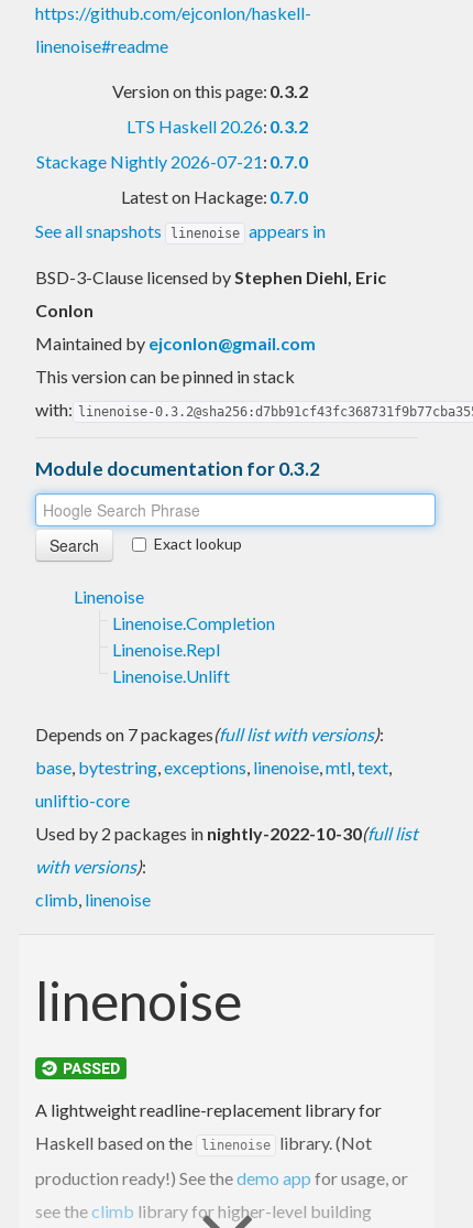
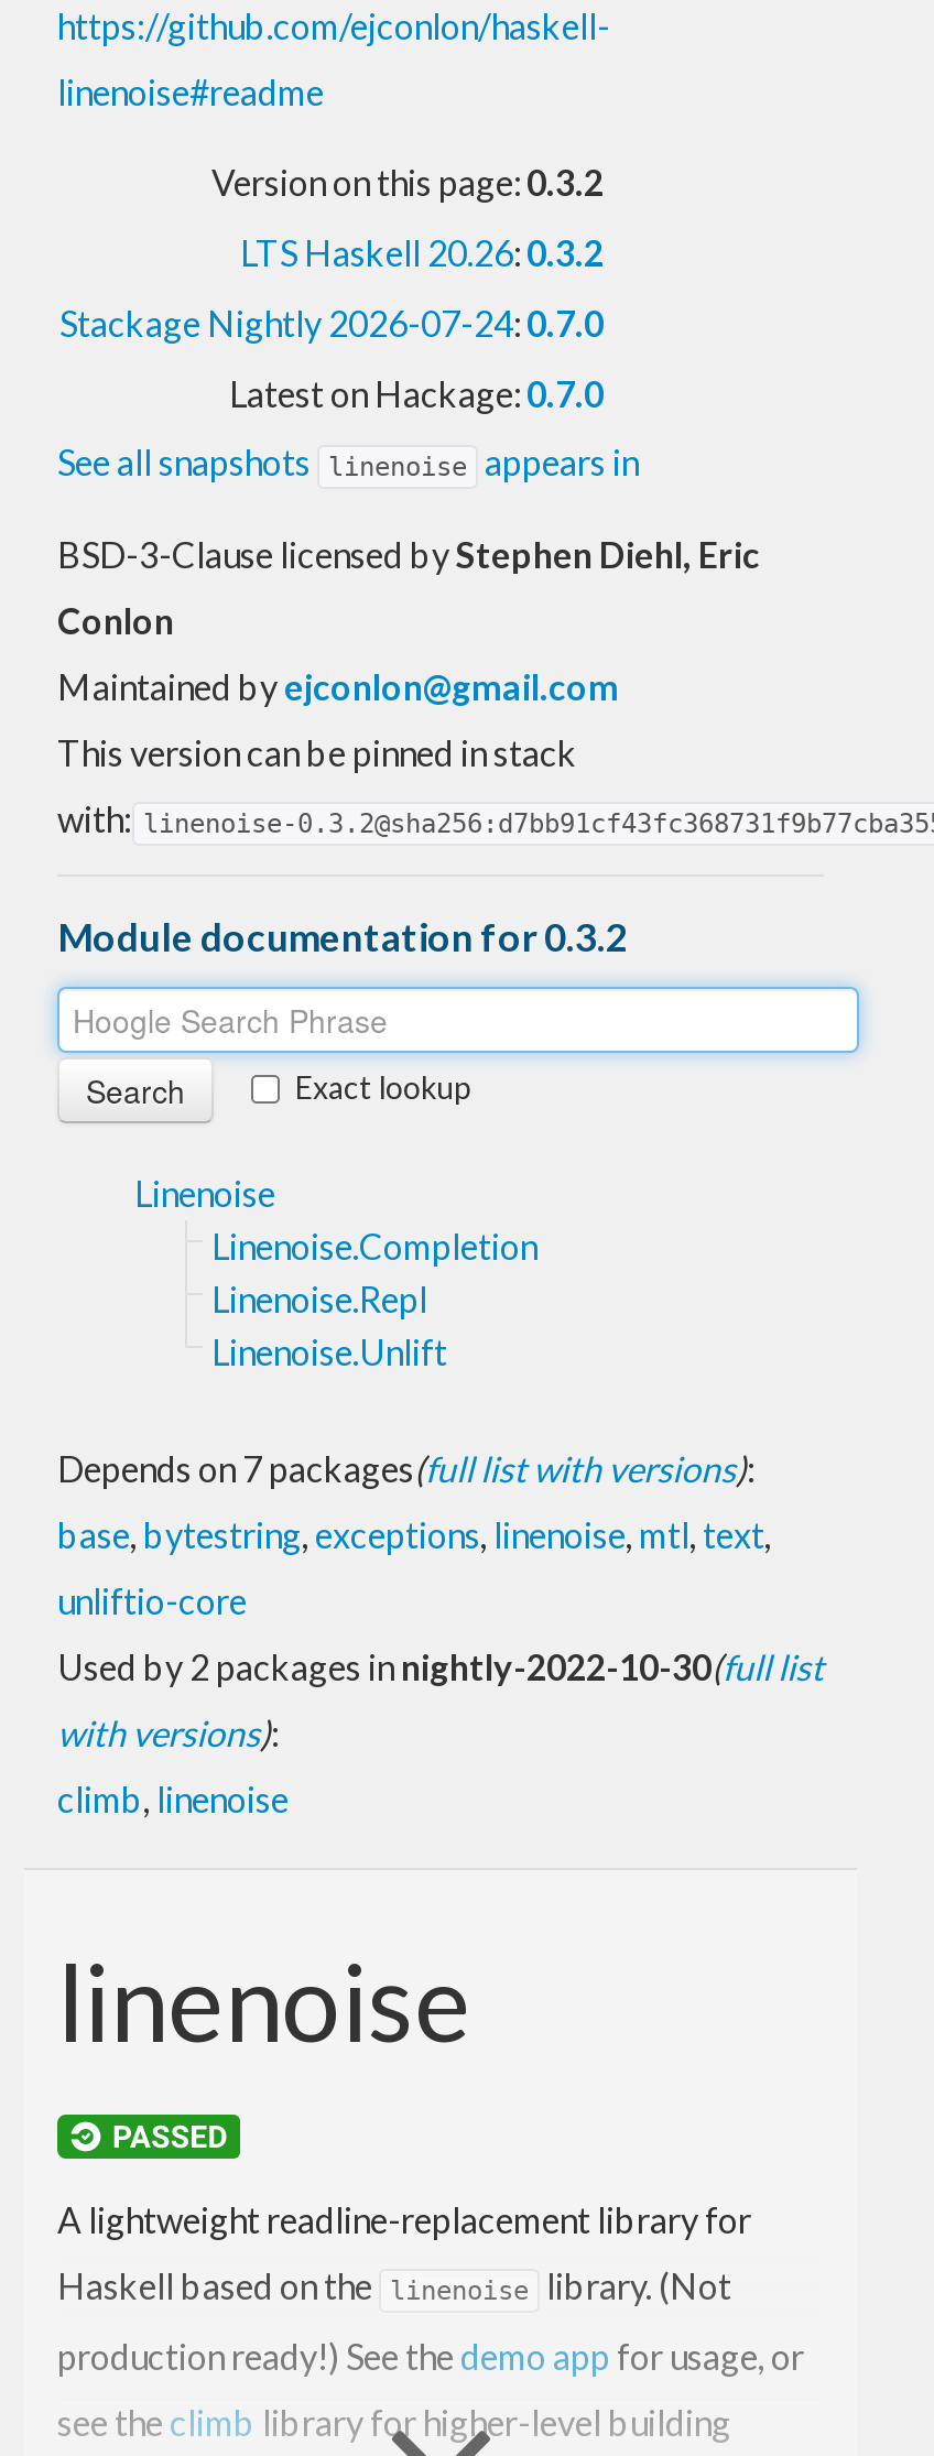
- Stackage Nightly 2026-07-21: 0.7.0
+ Stackage Nightly 2026-07-24: 0.7.0
